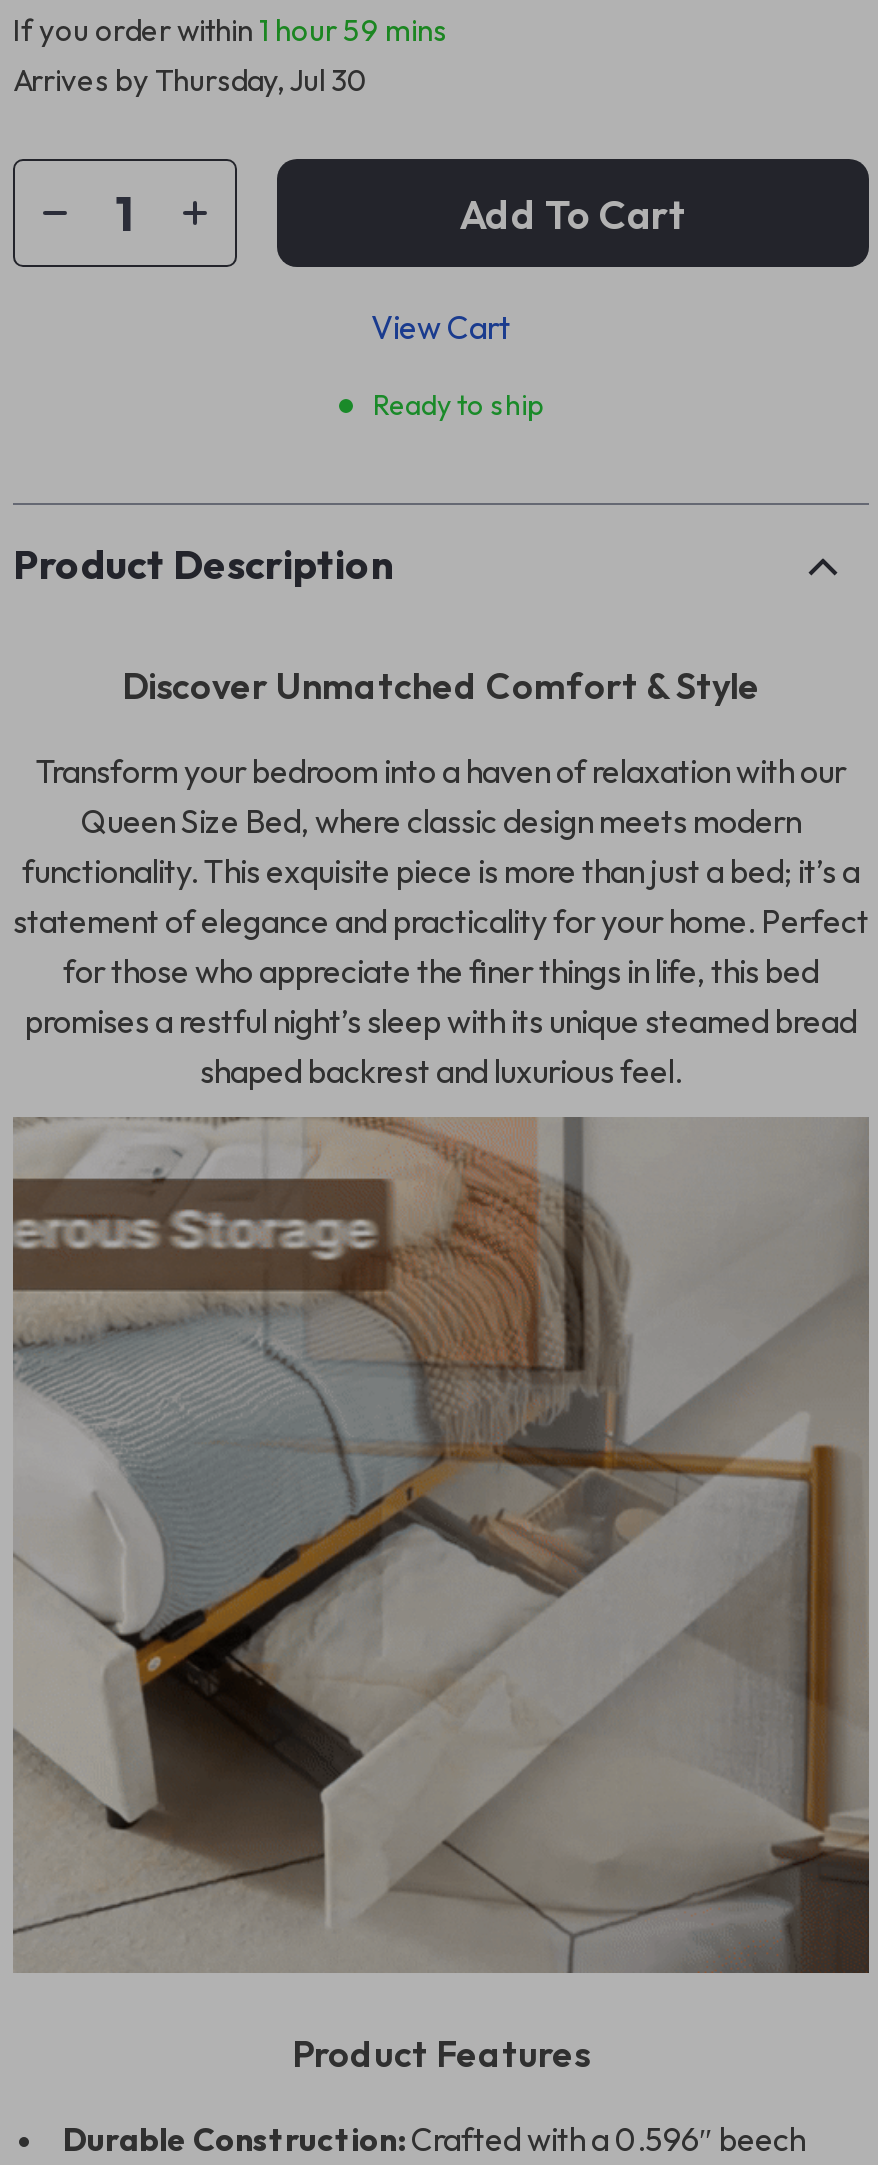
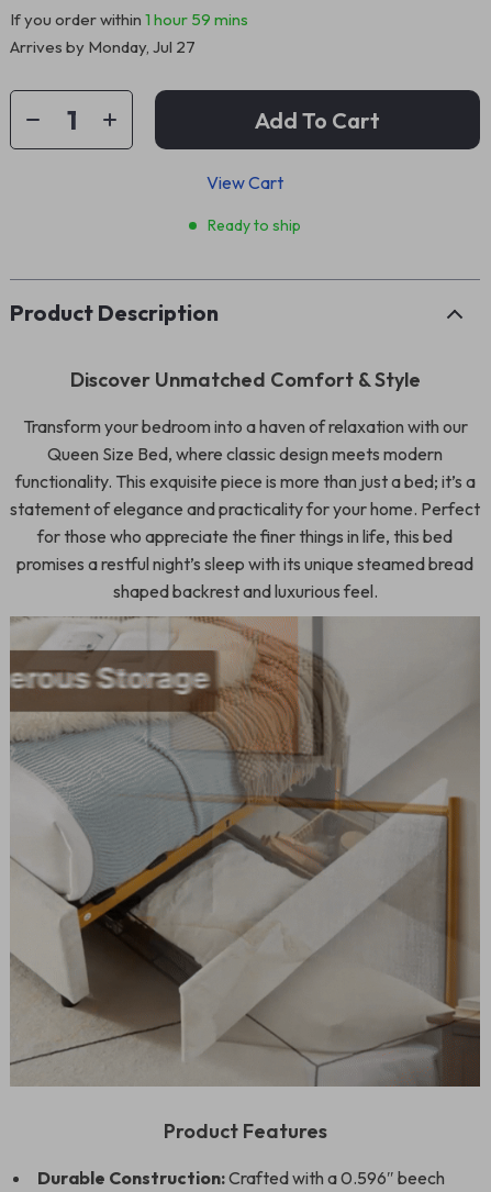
- Arrives by Thursday, Jul 30
+ Arrives by Monday, Jul 27
